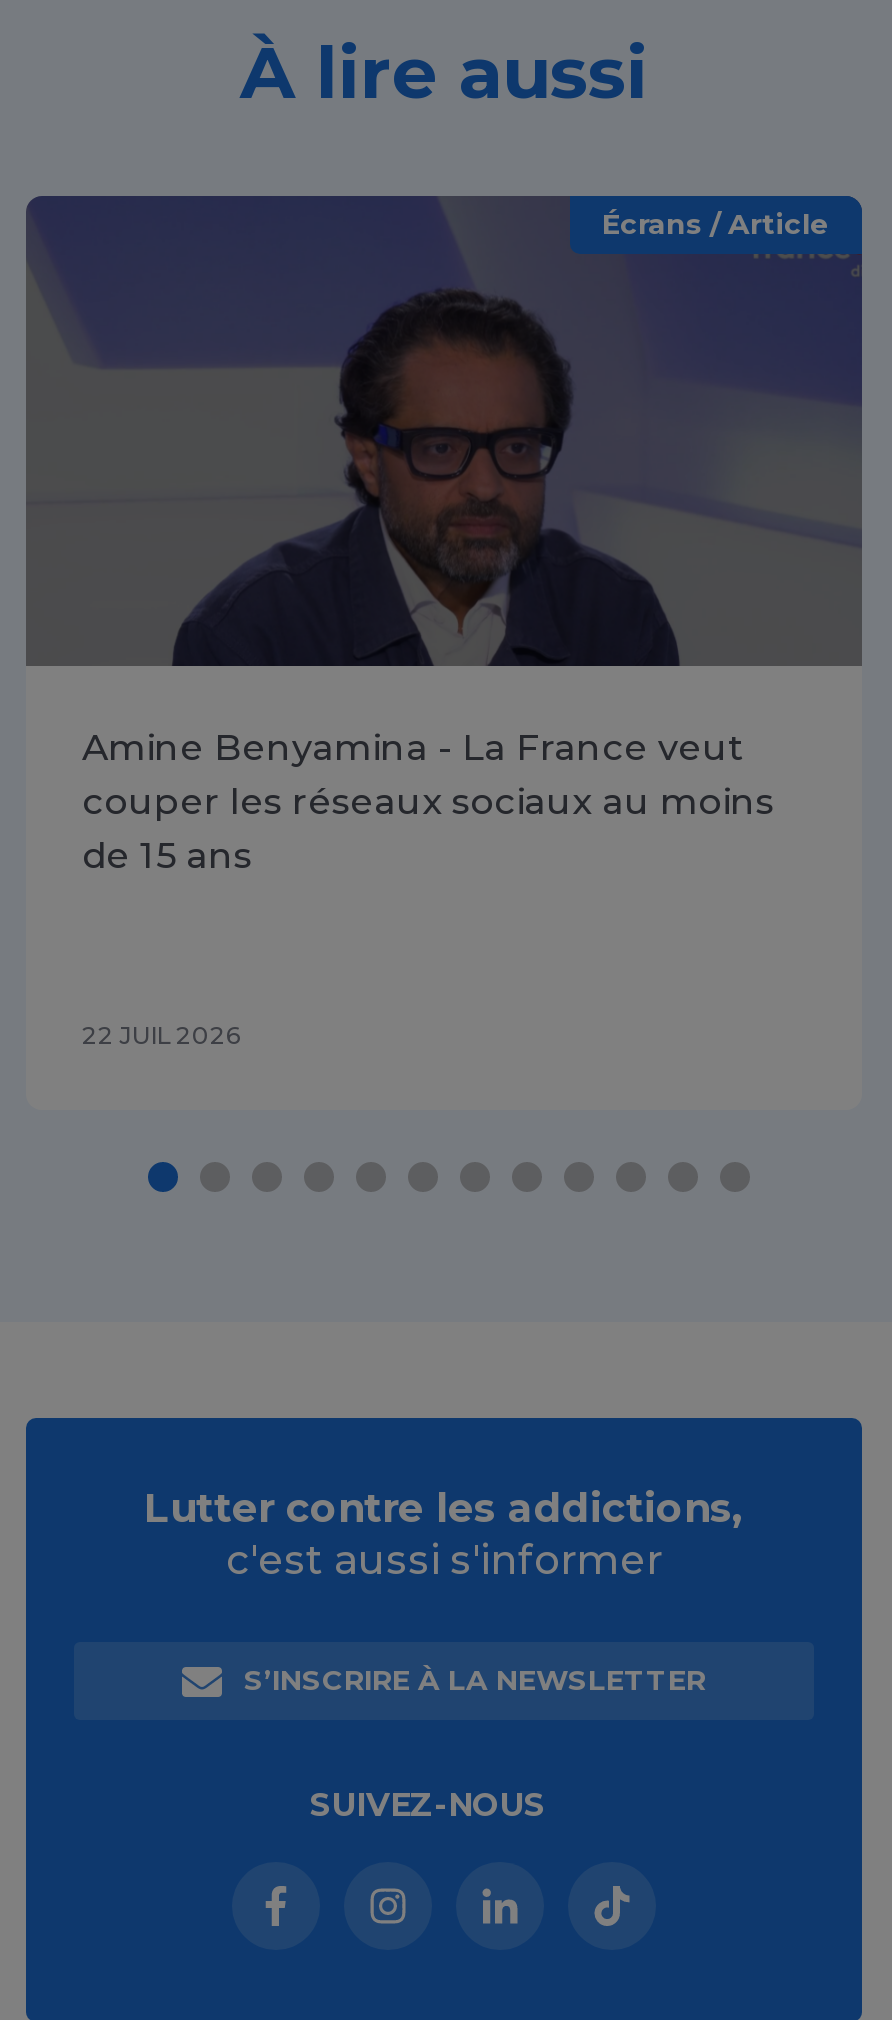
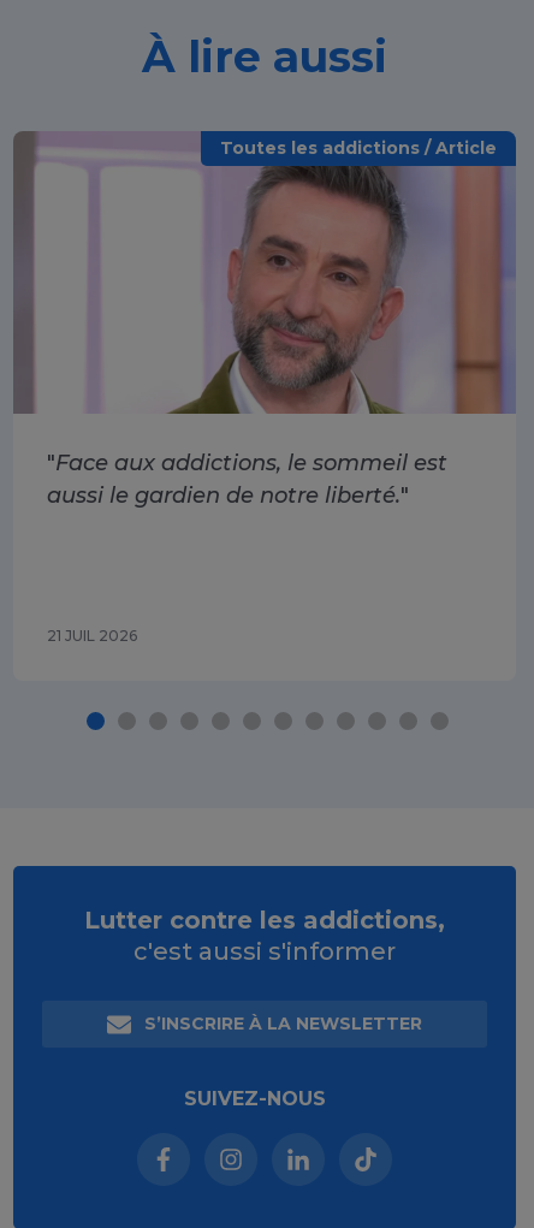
- [image]
- Écrans / Article
+ [image]
+ Toutes les addictions / Article

- Amine Benyamina - La France veut
- couper les réseaux sociaux au moins
- de 15 ans
+ "Face aux addictions, le sommeil est
+ aussi le gardien de notre liberté."

- 22 JUIL 2026
+ 21 JUIL 2026
